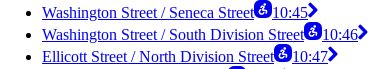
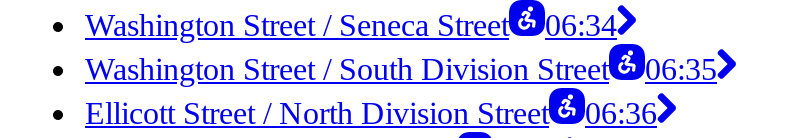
- Washington Street / Seneca Street 10:45
+ Washington Street / Seneca Street 06:34

- Washington Street / South Division Street 10:46
+ Washington Street / South Division Street 06:35

- Ellicott Street / North Division Street 10:47
+ Ellicott Street / North Division Street 06:36
